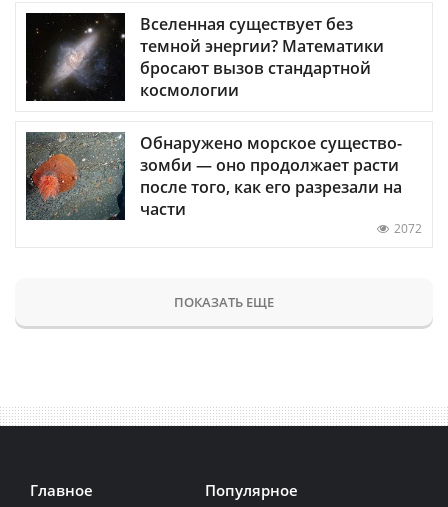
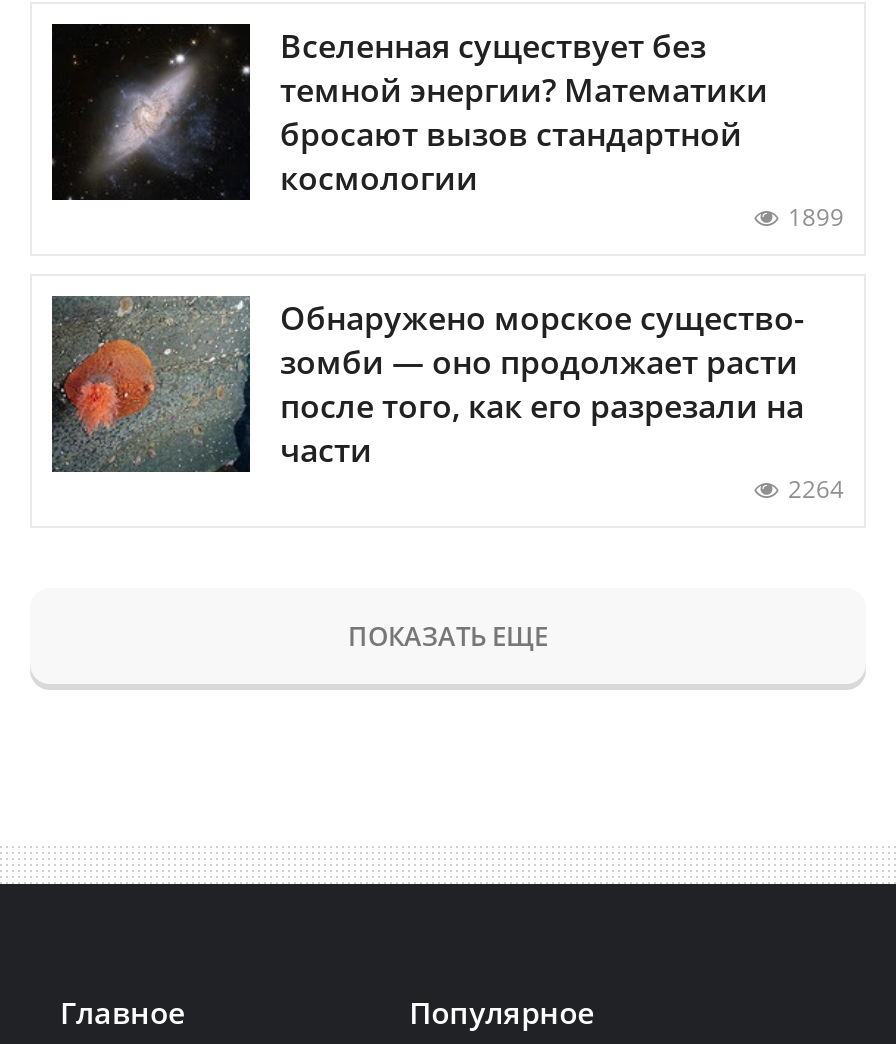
+ 1899

- 2072
+ 2264
